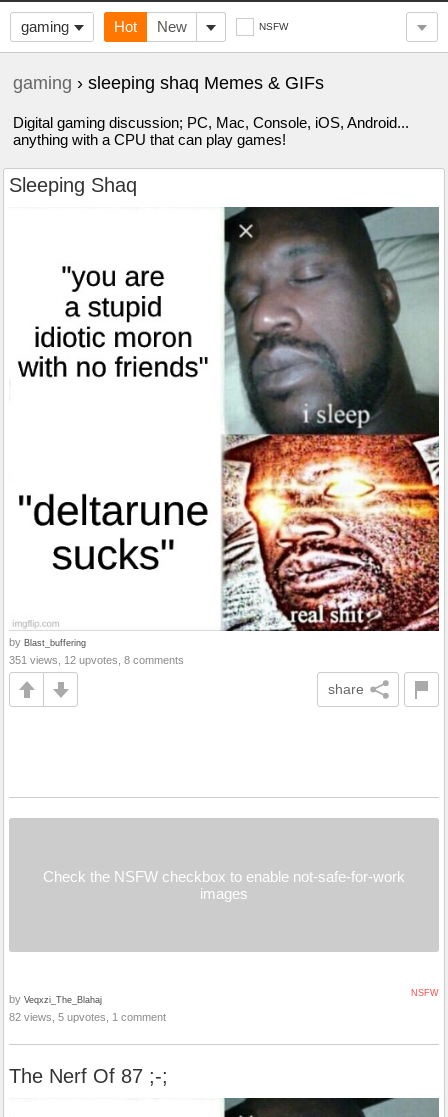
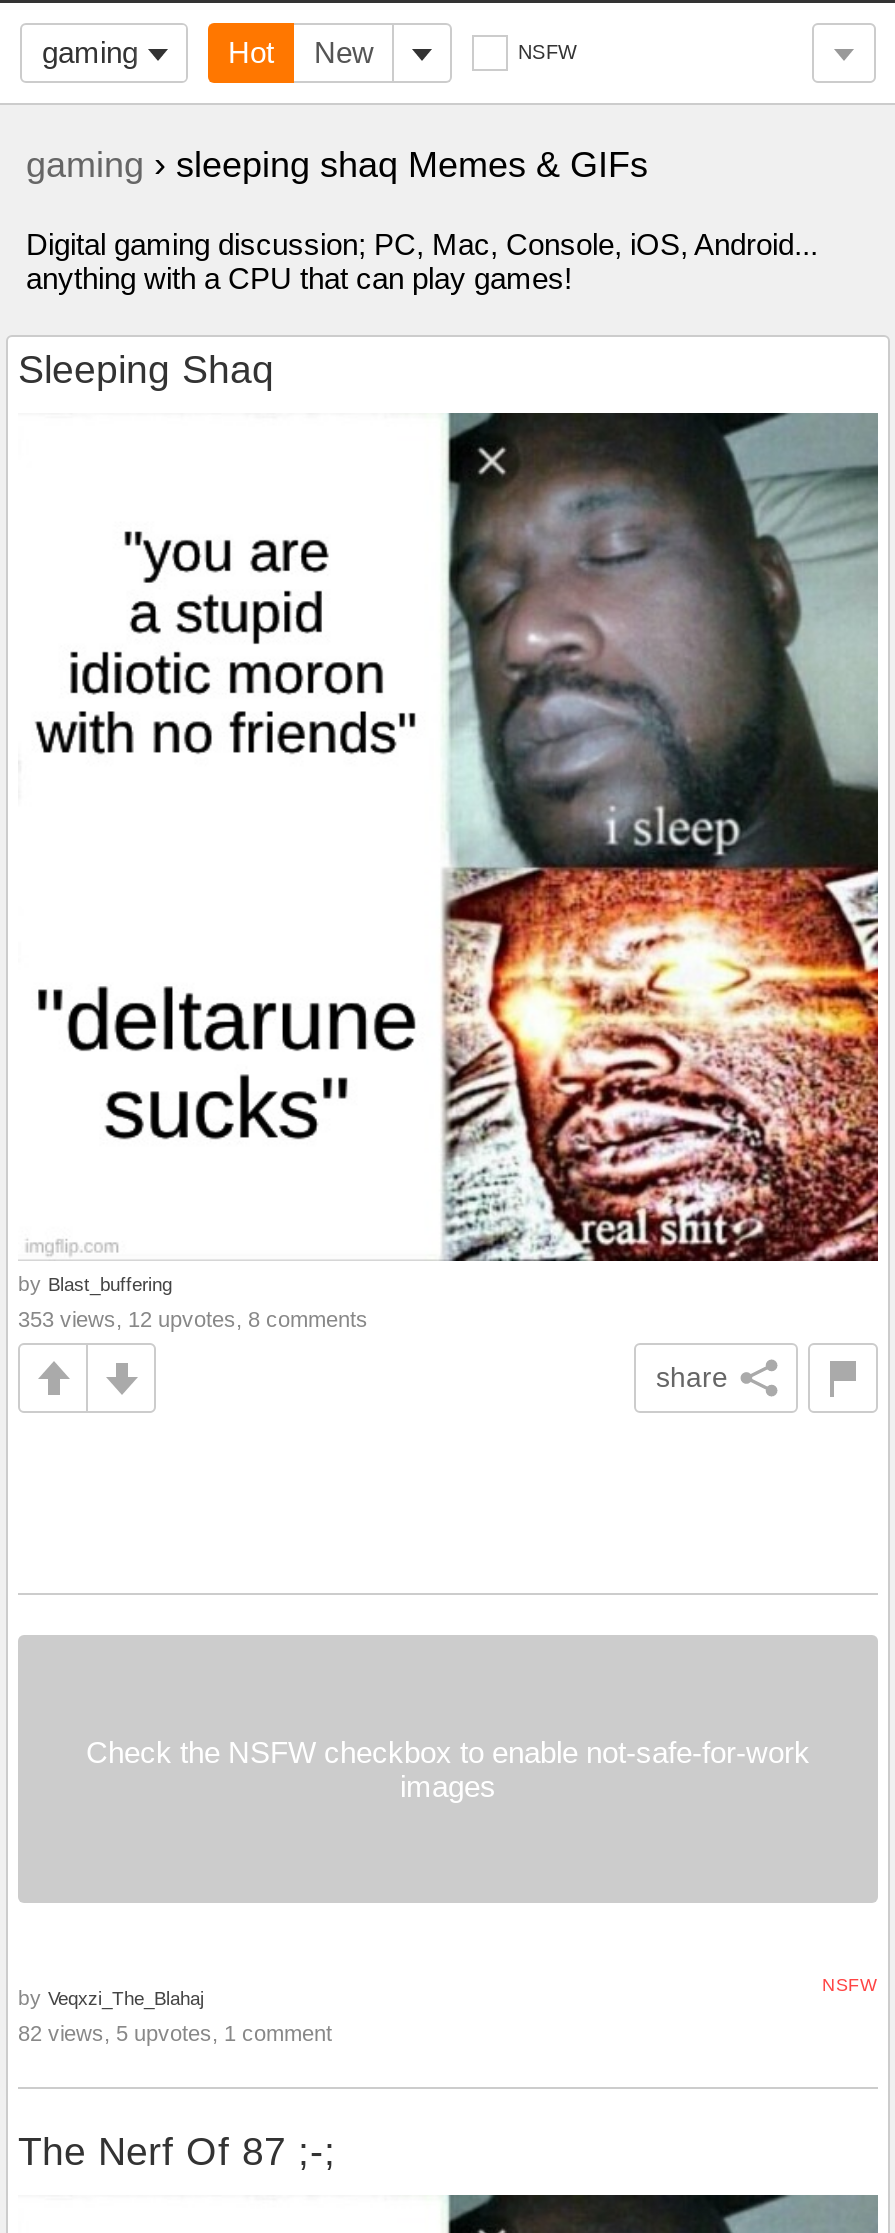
- 351 views, 12 upvotes, 8 comments
+ 353 views, 12 upvotes, 8 comments
